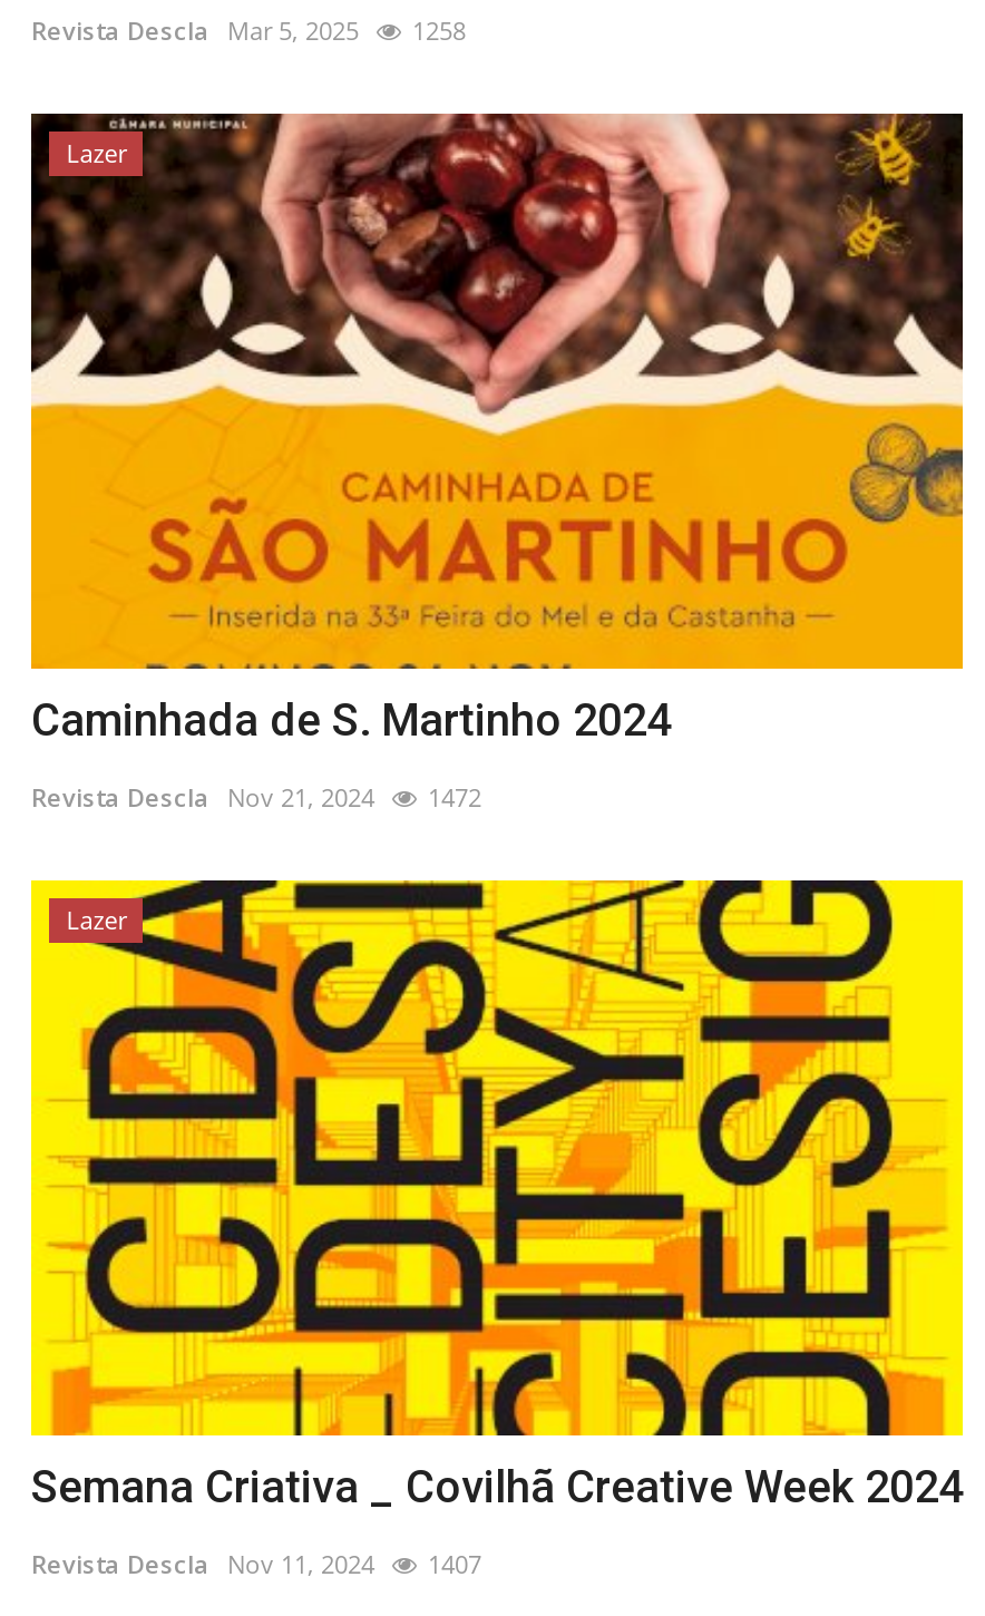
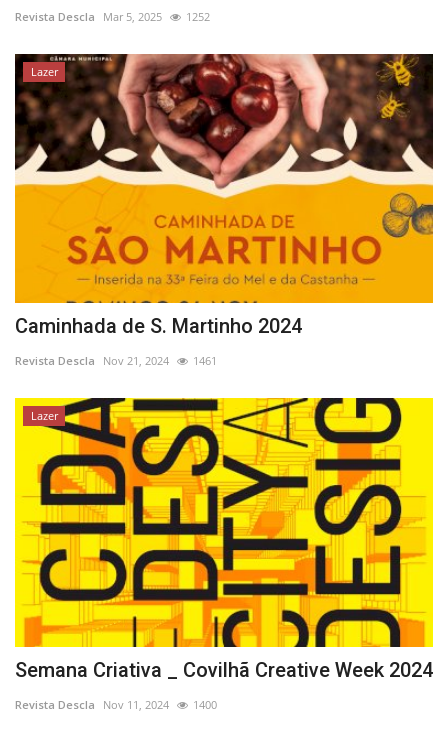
- Revista Descla Mar 5, 2025 1258
+ Revista Descla Mar 5, 2025 1252

- Revista Descla Nov 21, 2024 1472
+ Revista Descla Nov 21, 2024 1461

- Revista Descla Nov 11, 2024 1407
+ Revista Descla Nov 11, 2024 1400
